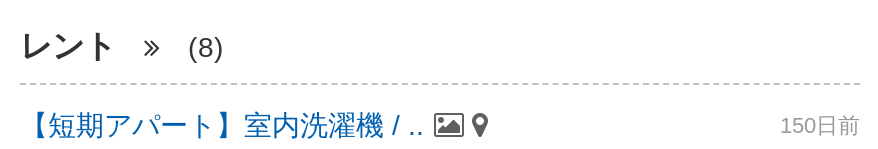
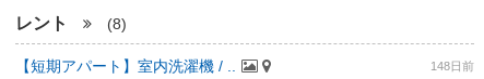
- 150日前
+ 148日前
